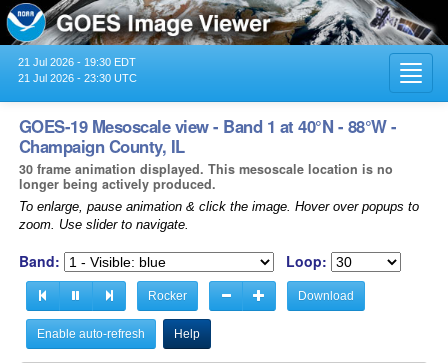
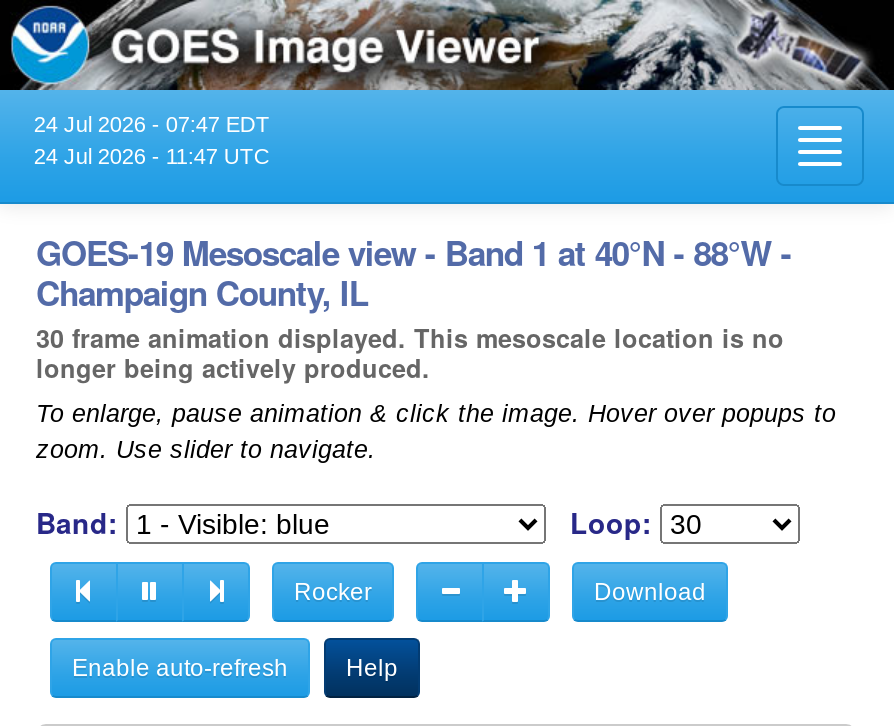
- 21 Jul 2026 - 19:30 EDT
+ 24 Jul 2026 - 07:47 EDT

- 21 Jul 2026 - 23:30 UTC
+ 24 Jul 2026 - 11:47 UTC
